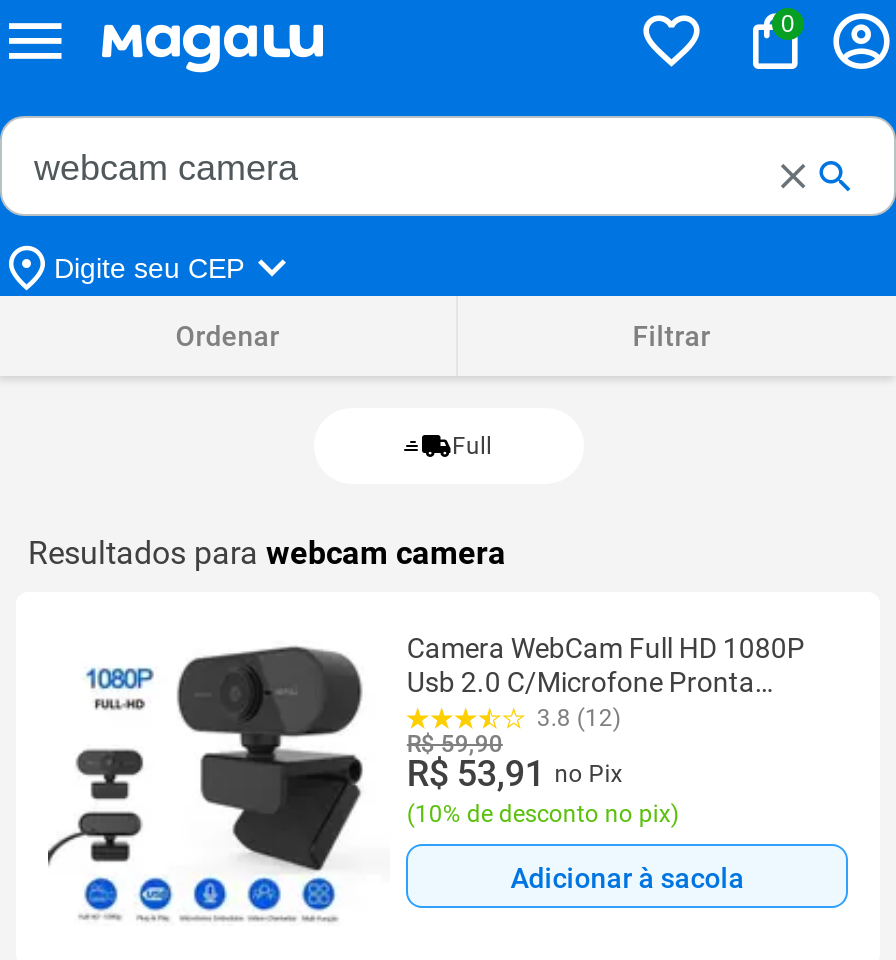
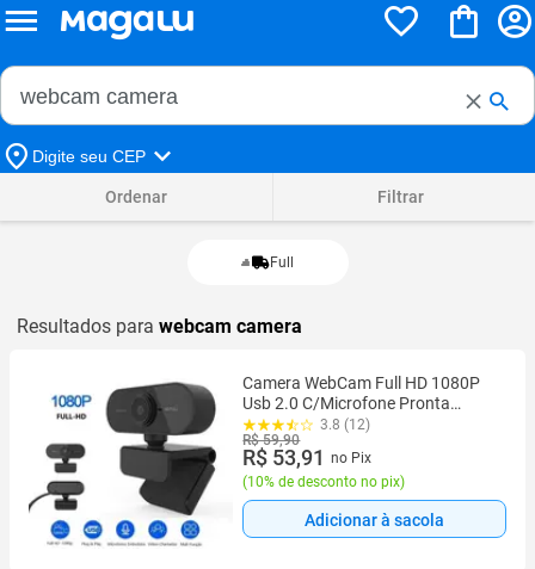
- 0
